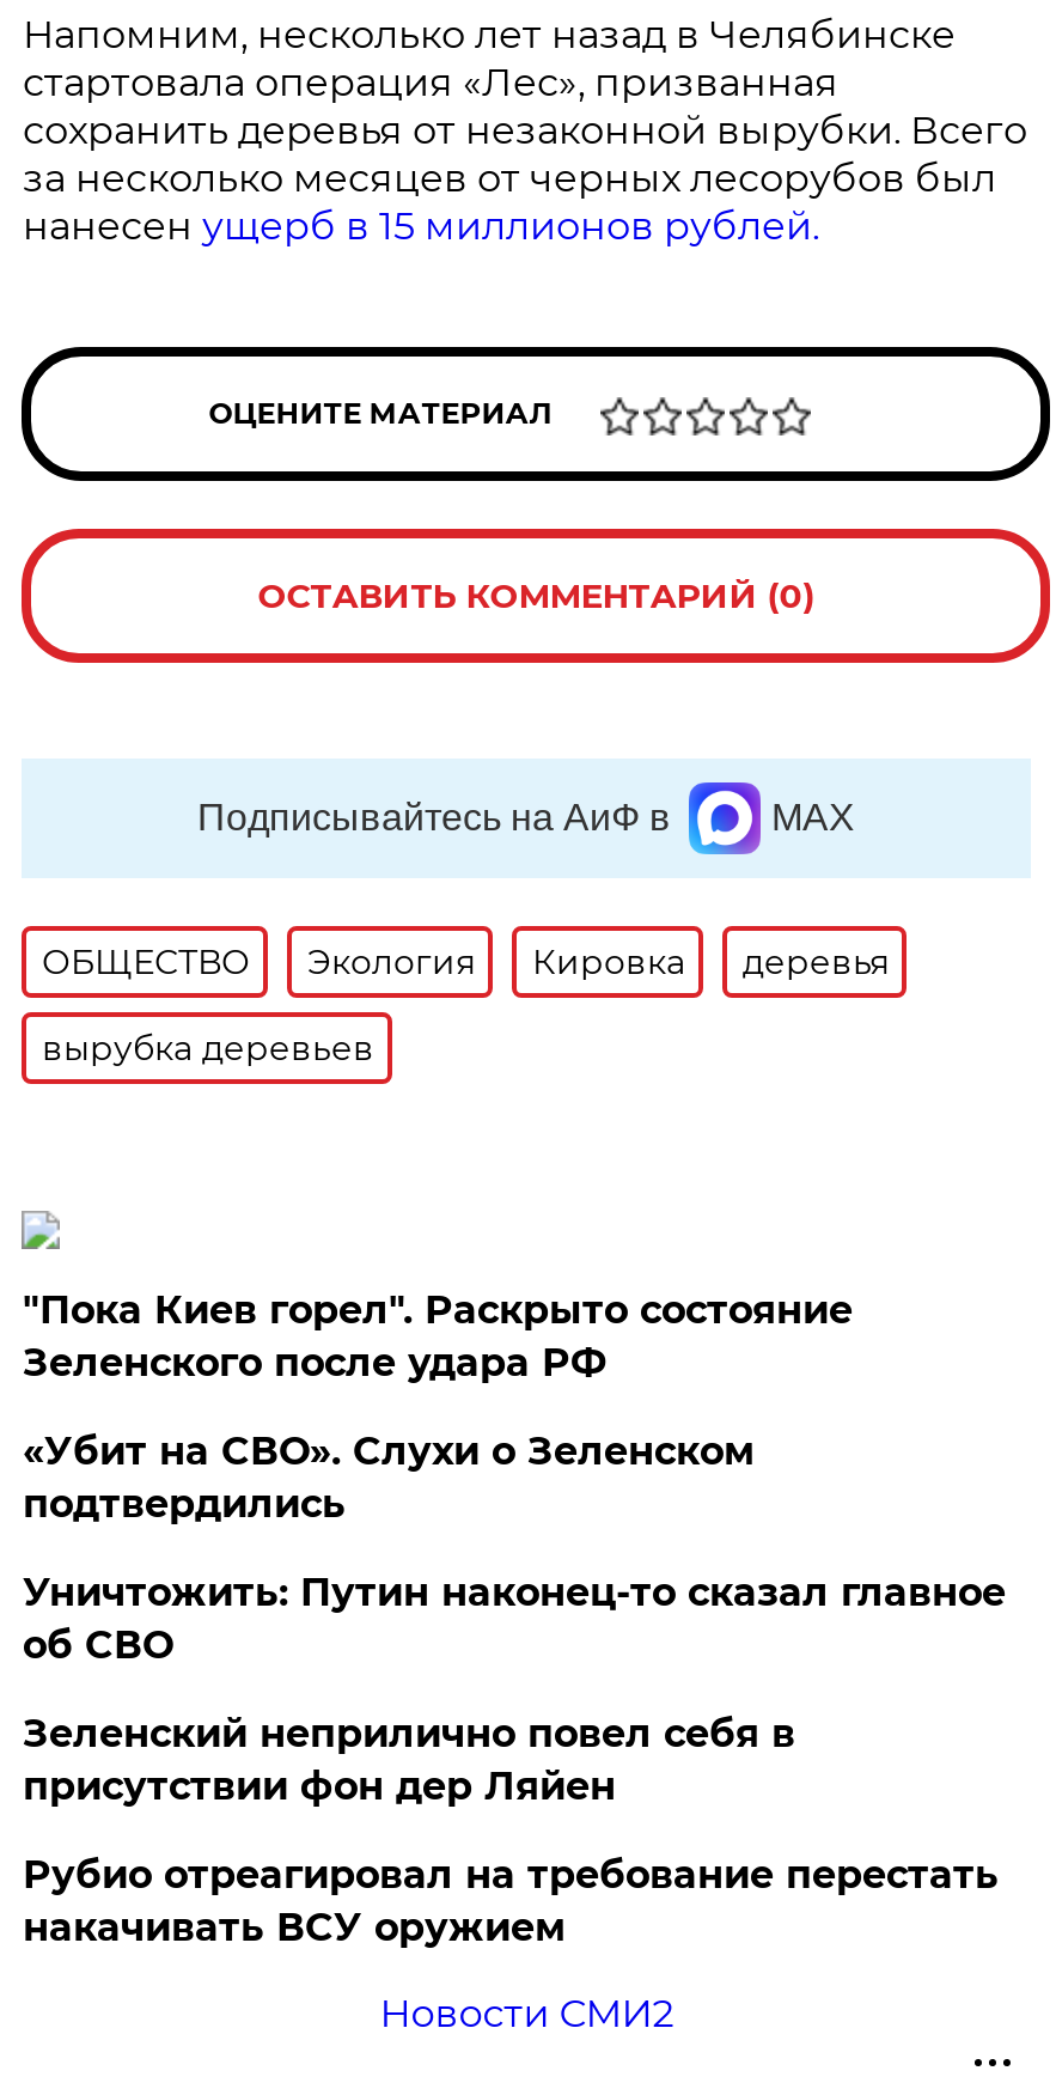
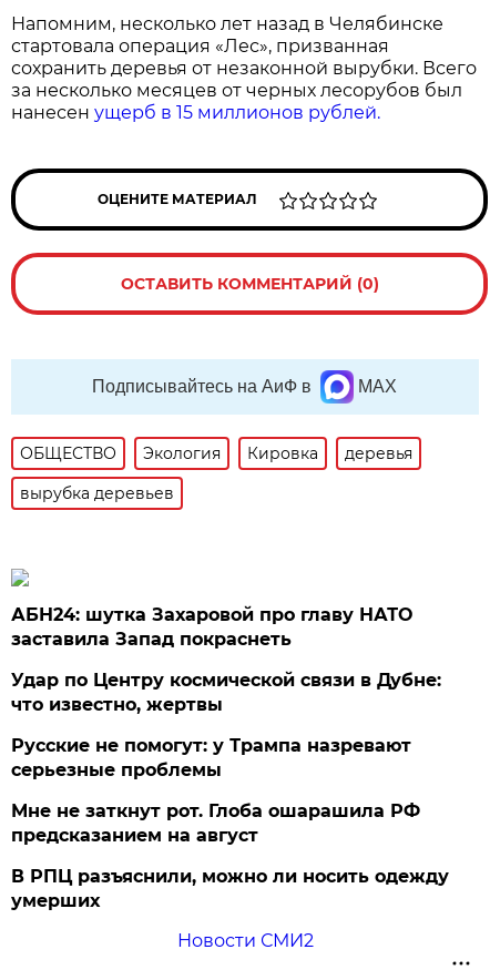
- "Пока Киев горел". Раскрыто состояние
- Зеленского после удара РФ
+ АБН24: шутка Захаровой про главу НАТО
+ заставила Запад покраснеть

- «Убит на СВО». Слухи о Зеленском
- подтвердились
+ Удар по Центру космической связи в Дубне:
+ что известно, жертвы

- Уничтожить: Путин наконец-то сказал главное
- об СВО
+ Русские не помогут: у Трампа назревают
+ серьезные проблемы

- Зеленский неприлично повел cебя в
- присутствии фон дер Ляйен
+ Мне не заткнут рот. Глоба ошарашила РФ
+ предсказанием на август

- Рубио отреагировал на требование перестать
- накачивать ВСУ оружием
+ В РПЦ разъяснили, можно ли носить одежду
+ умерших
